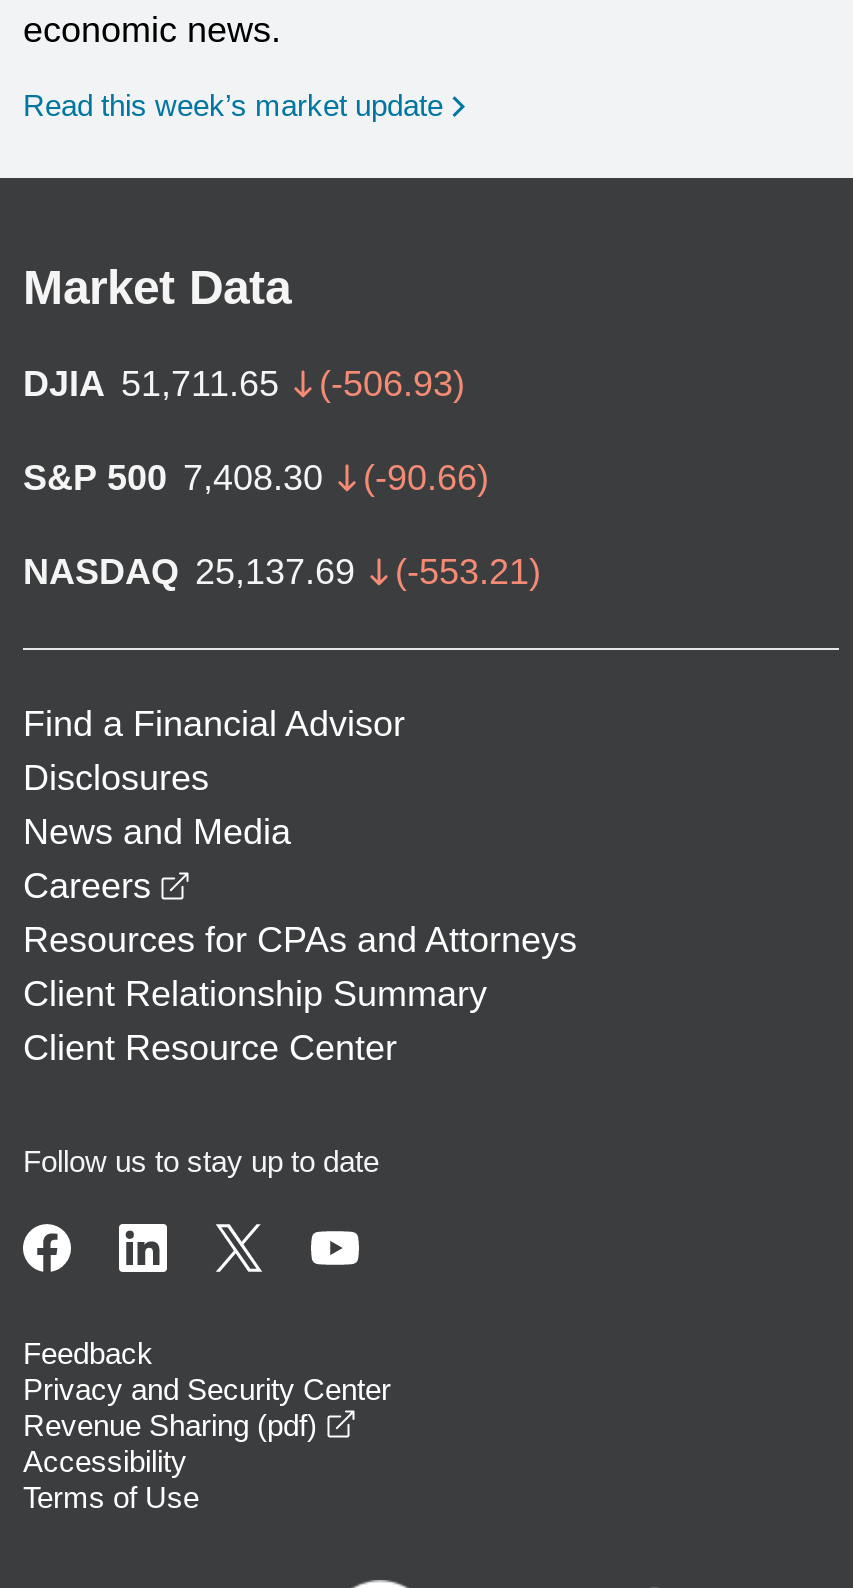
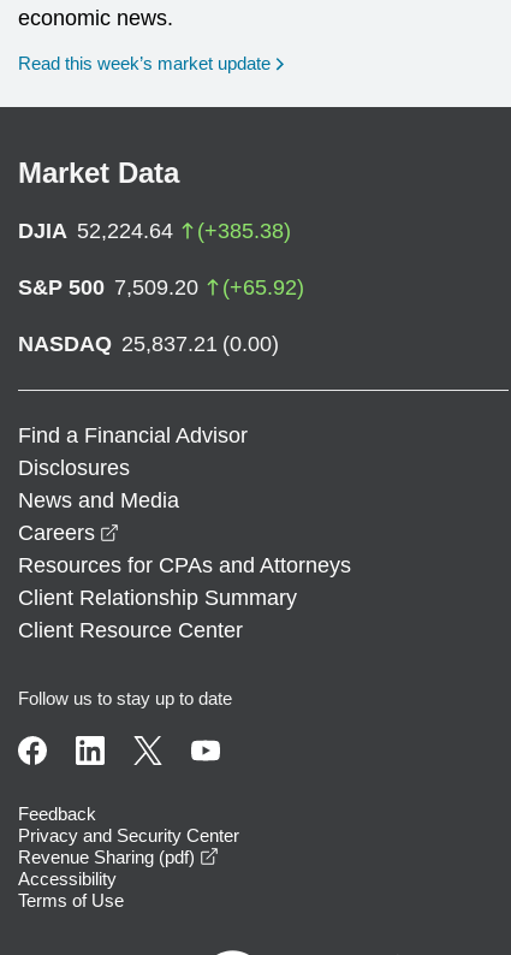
- DJIA 51,711.65
- (-506.93)
+ DJIA 52,224.64
+ (+385.38)

- S&P 500 7,408.30
- (-90.66)
+ S&P 500 7,509.20
+ (+65.92)

- NASDAQ 25,137.69
- (-553.21)
+ NASDAQ 25,837.21 (0.00)
